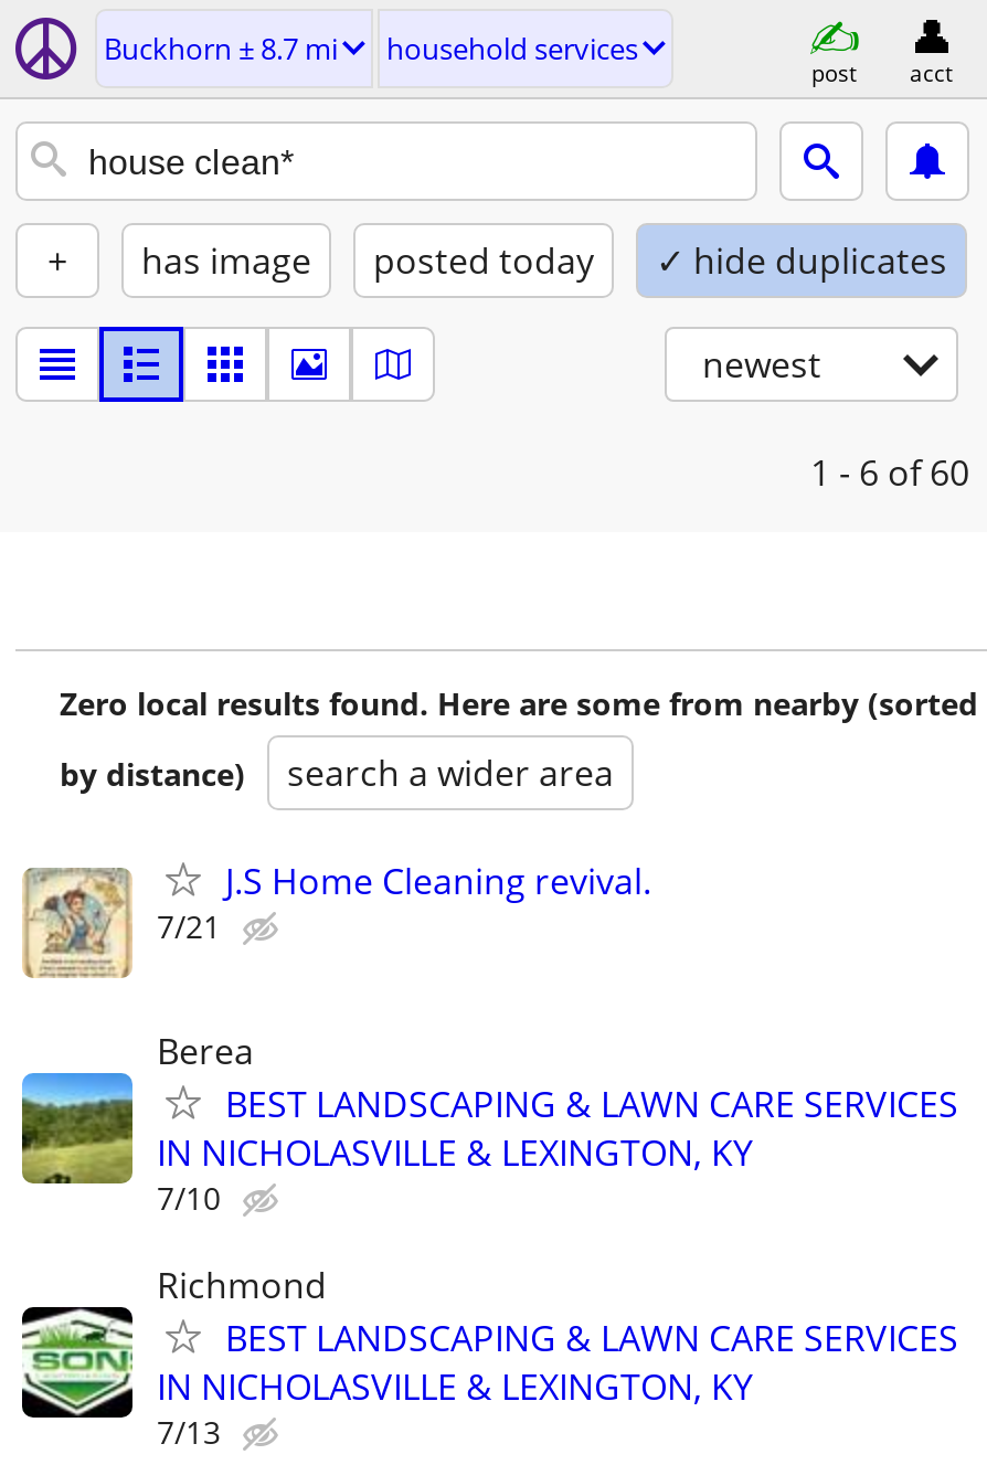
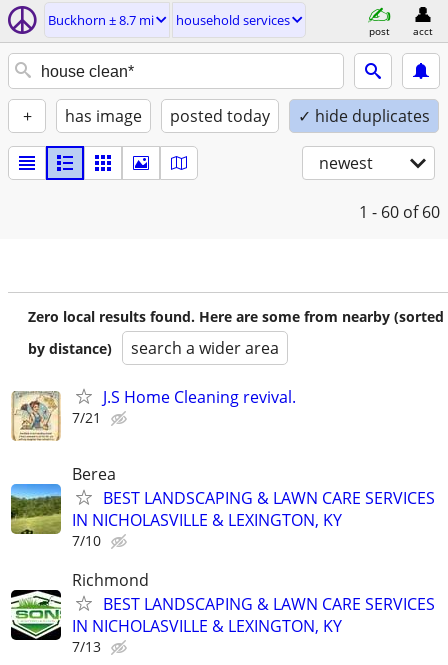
- 1 - 6 of 60
+ 1 - 60 of 60
